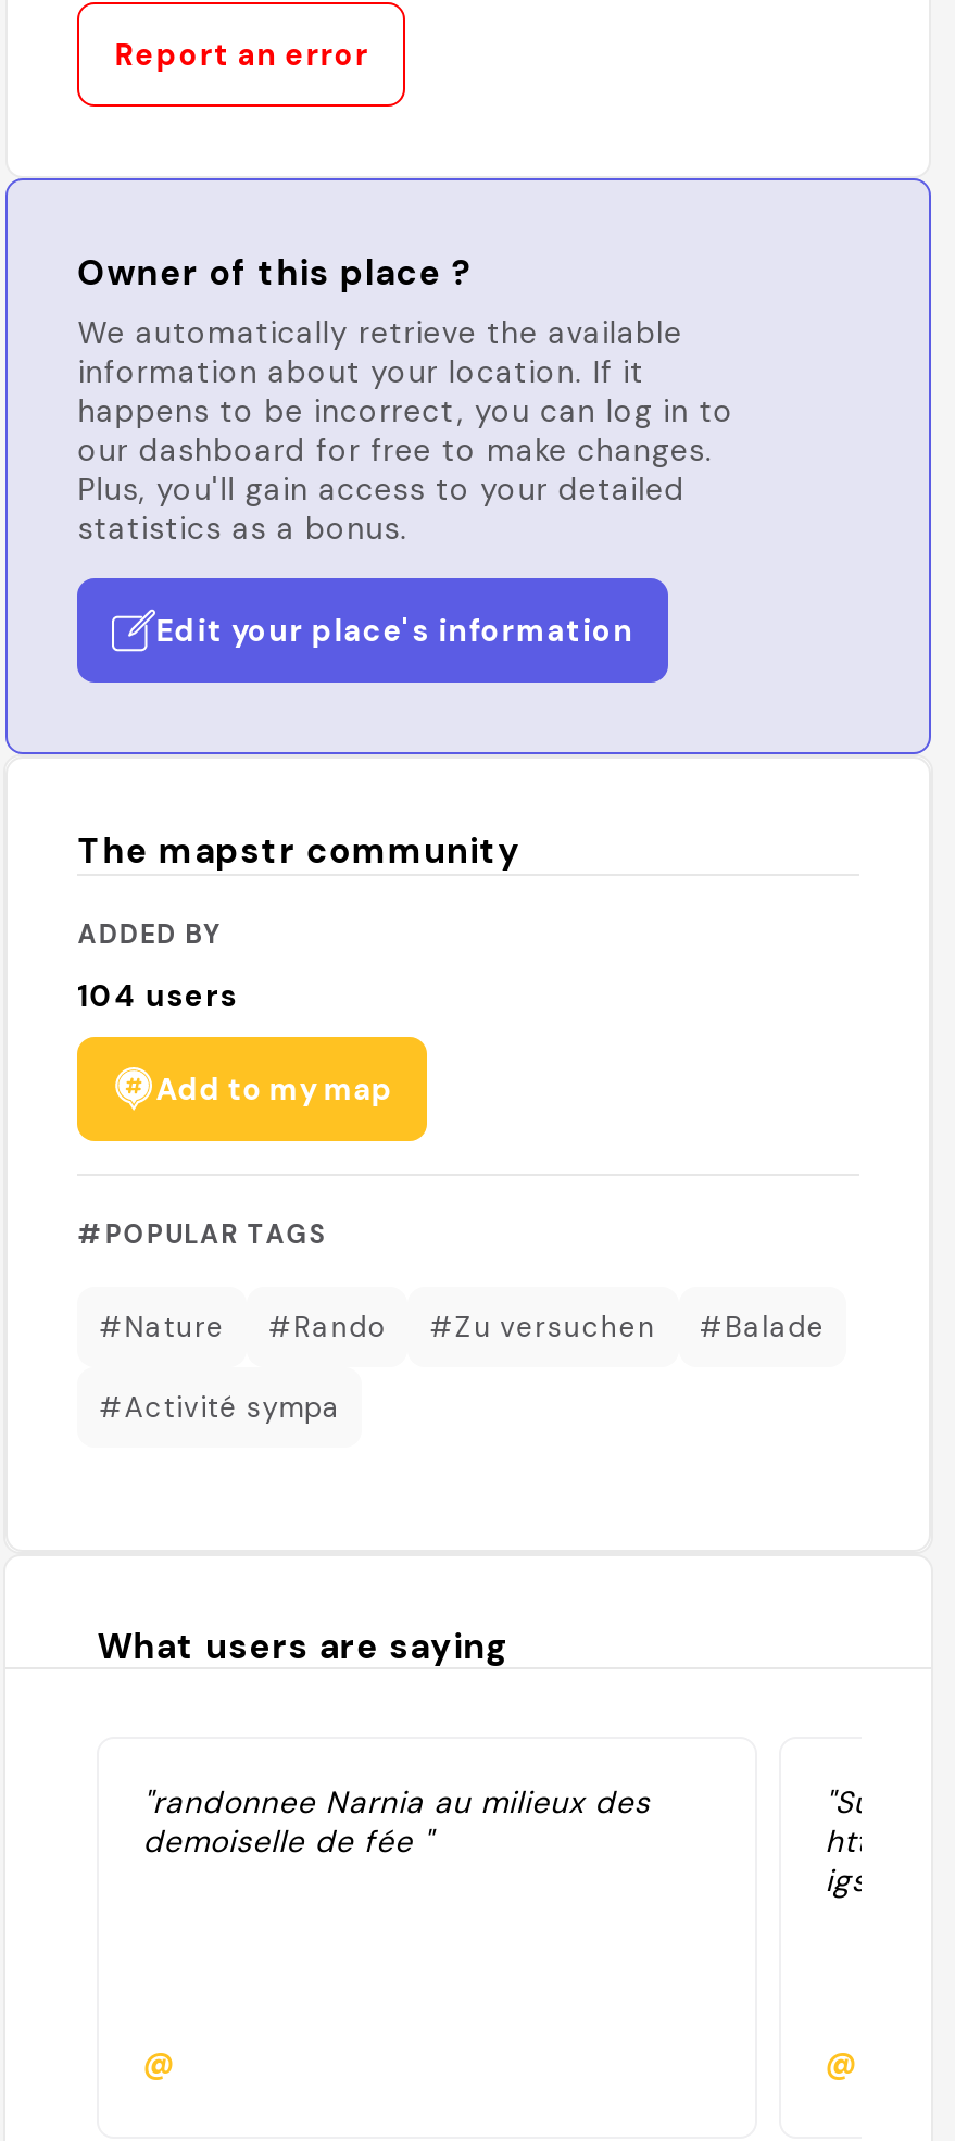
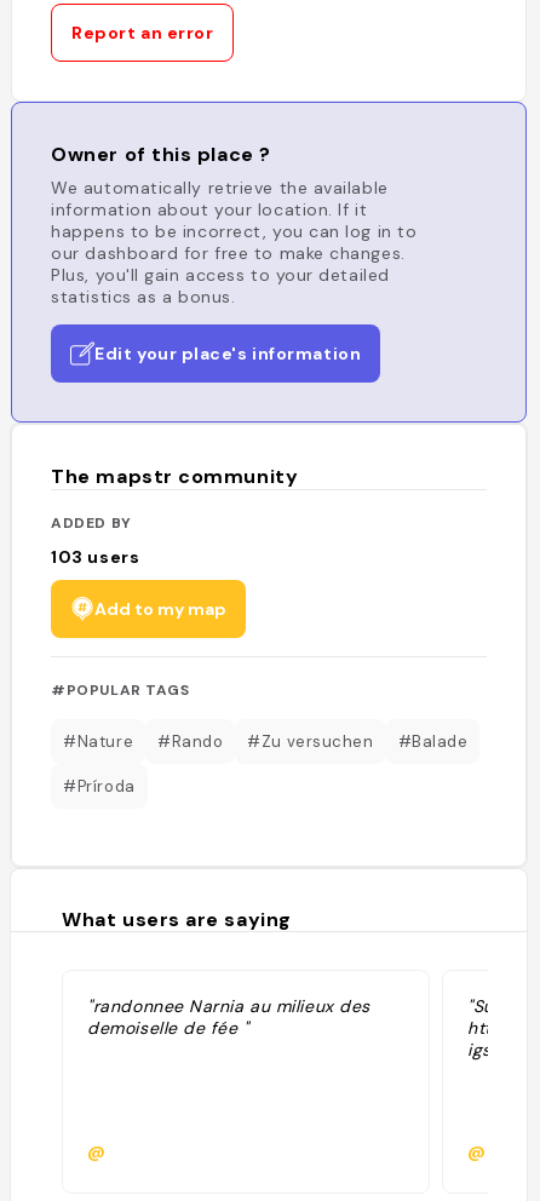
- 104 users
+ 103 users

- #Activité sympa
+ #Príroda
